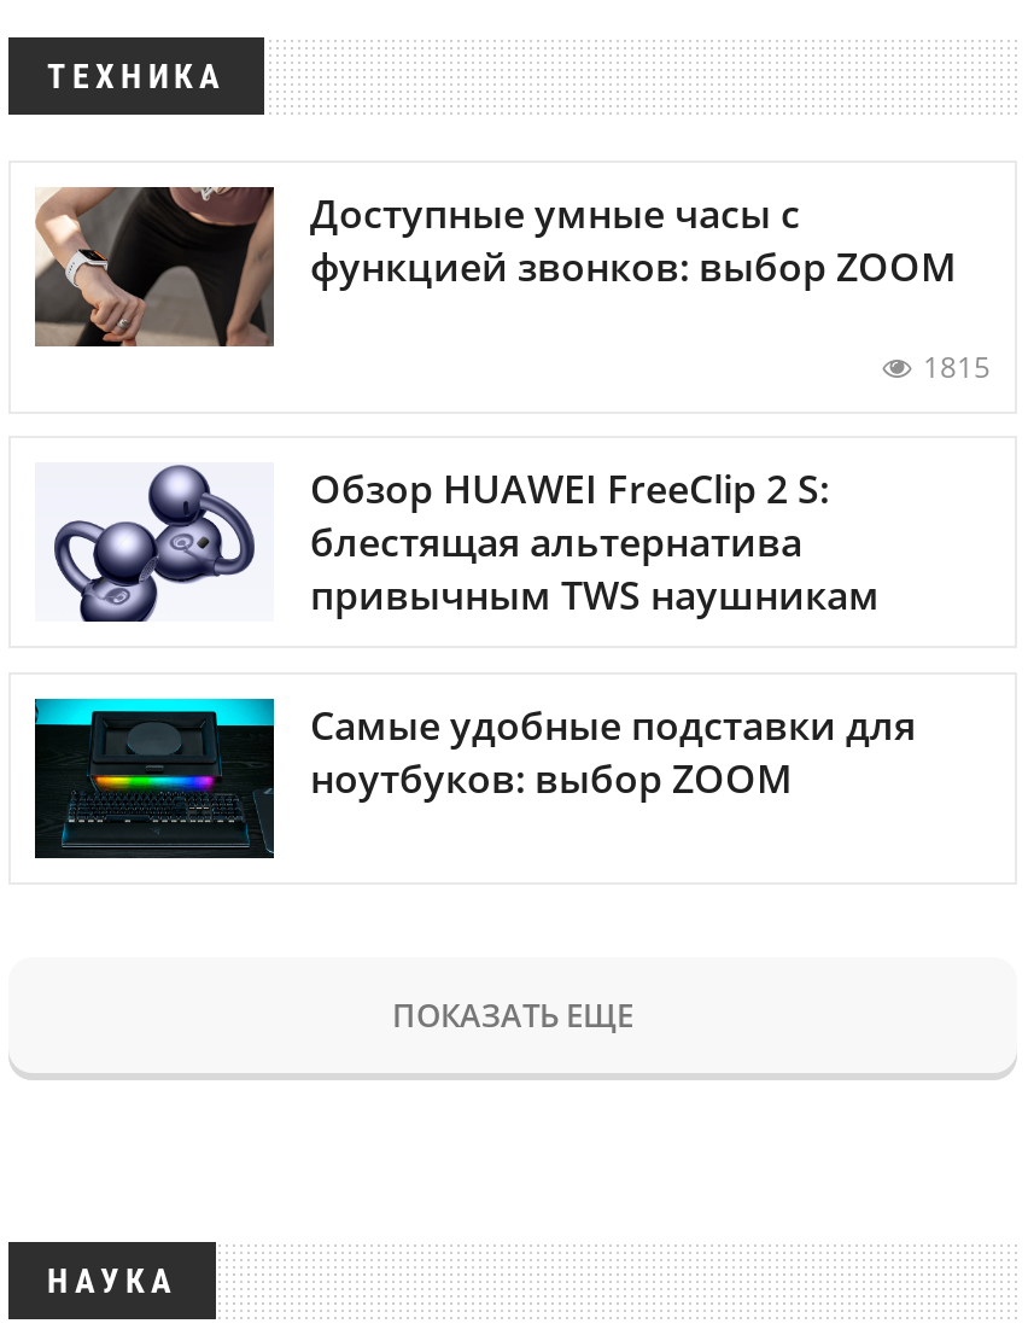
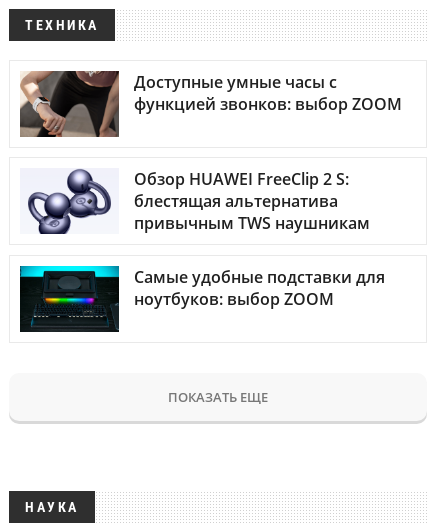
- 1815
